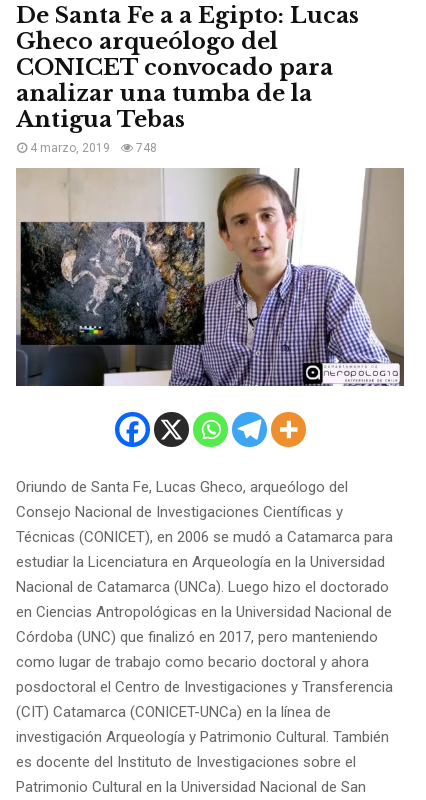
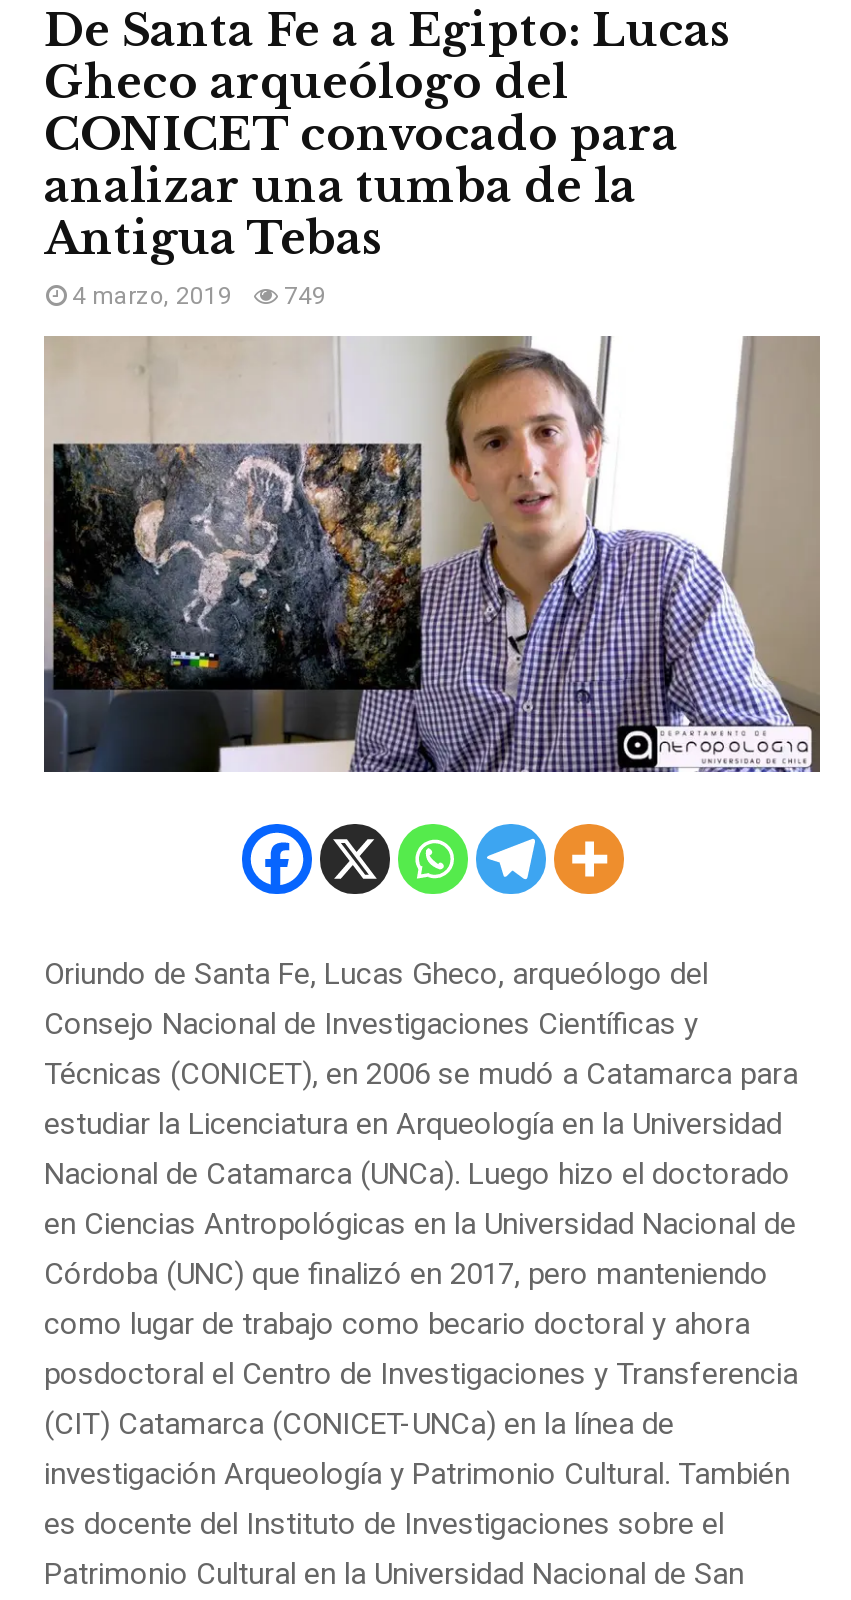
- 4 marzo, 2019 748
+ 4 marzo, 2019 749
